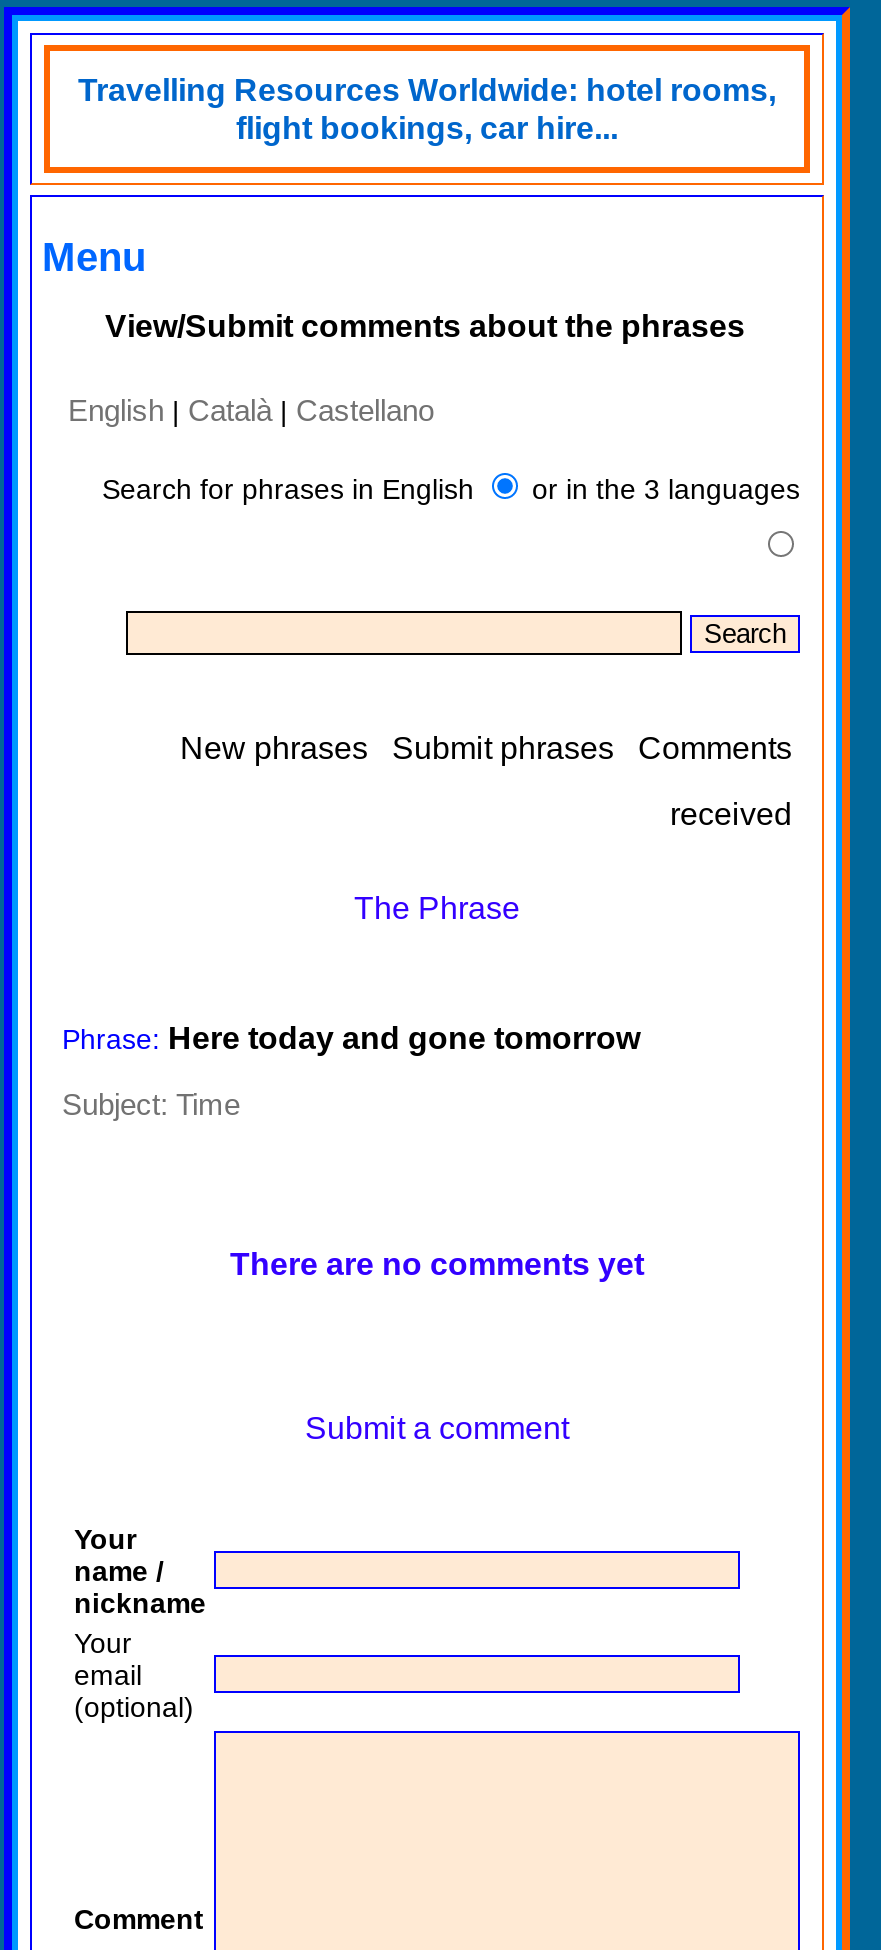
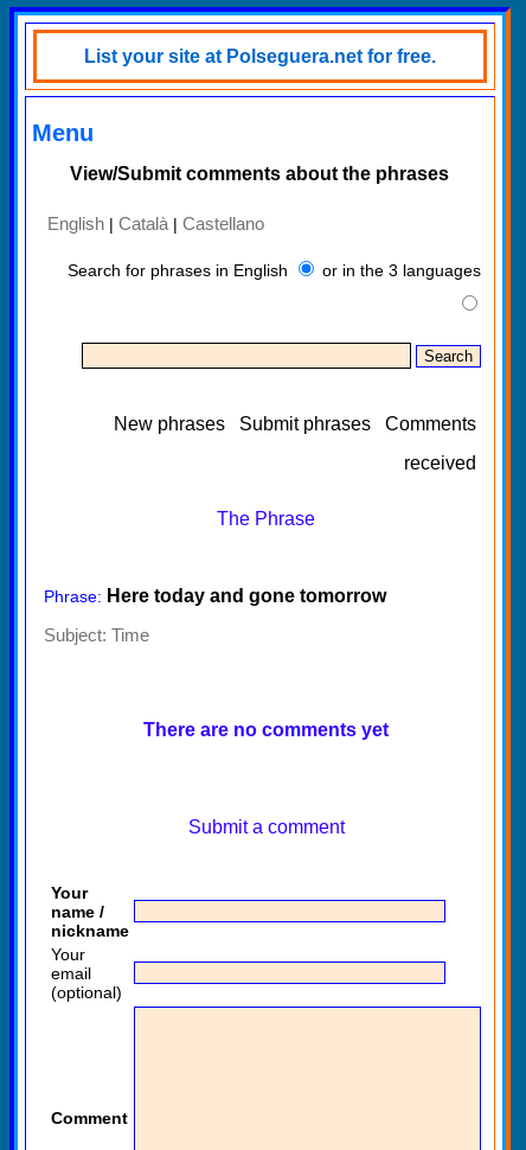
- Travelling Resources Worldwide: hotel rooms,
- flight bookings, car hire...
+ List your site at Polseguera.net for free.
